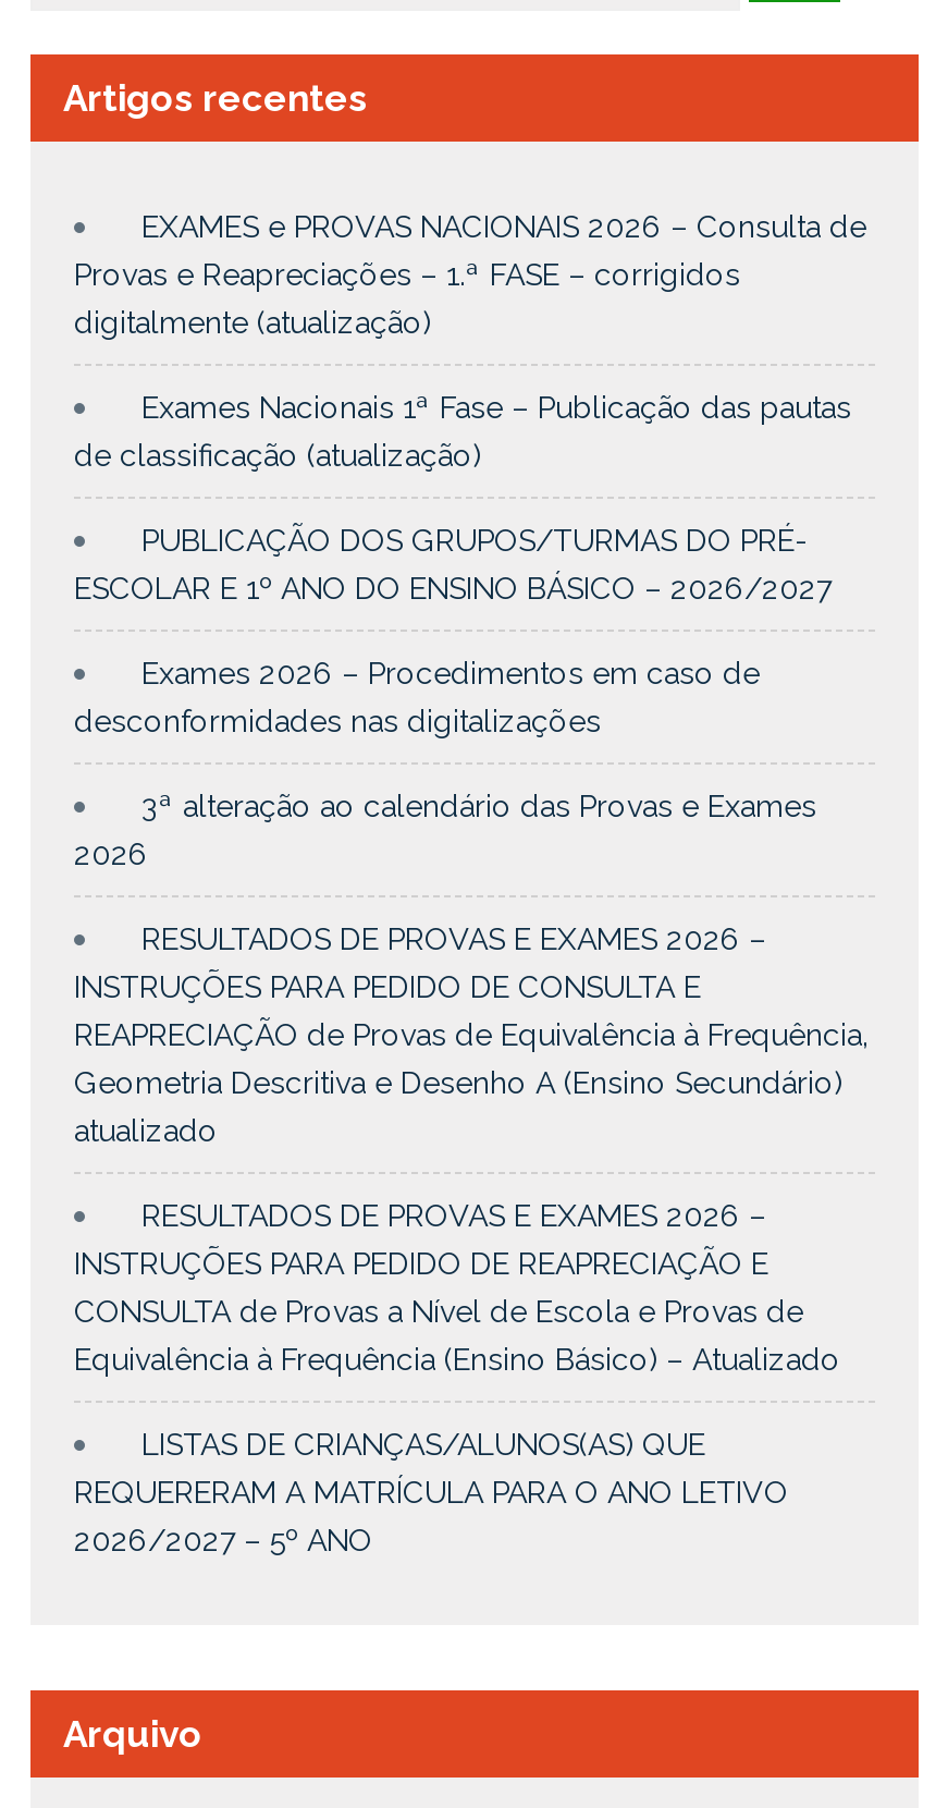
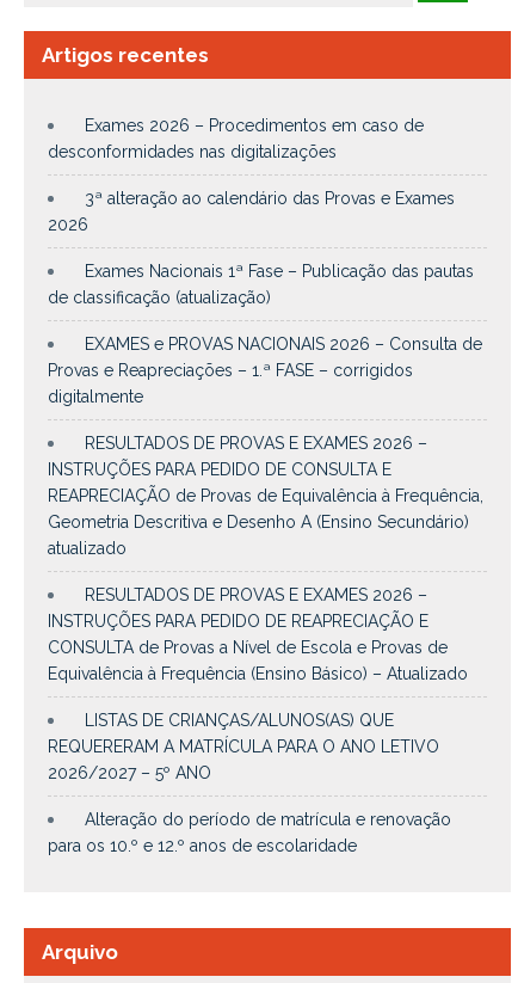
moved down: Exames Nacionais 1ª Fase – Publicação das pautas | de classificação (atualização) | EXAMES e PROVAS NACIONAIS 2026 – Consulta de | Provas e Reapreciações – 1.ª FASE – corrigidos

- digitalmente (atualização)
- PUBLICAÇÃO DOS GRUPOS/TURMAS DO PRÉ-
- ESCOLAR E 1º ANO DO ENSINO BÁSICO – 2026/2027

moved up: Exames 2026 – Procedimentos em caso de | desconformidades nas digitalizações | 3ª alteração ao calendário das Provas e Exames | 2026

+ digitalmente

moved up: RESULTADOS DE PROVAS E EXAMES 2026 – | INSTRUÇÕES PARA PEDIDO DE CONSULTA E | REAPRECIAÇÃO de Provas de Equivalência à Frequência, | ... | REQUERERAM A MATRÍCULA PARA O ANO LETIVO | 2026/2027 – 5º ANO

+ Alteração do período de matrícula e renovação
+ para os 10.º e 12.º anos de escolaridade
